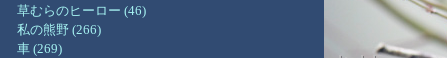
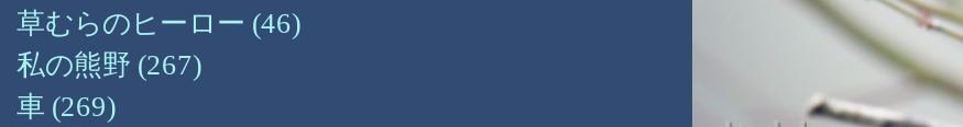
- 私の熊野 (266)
+ 私の熊野 (267)
